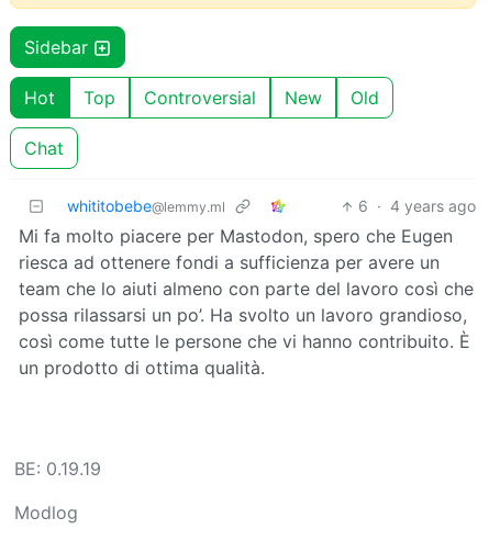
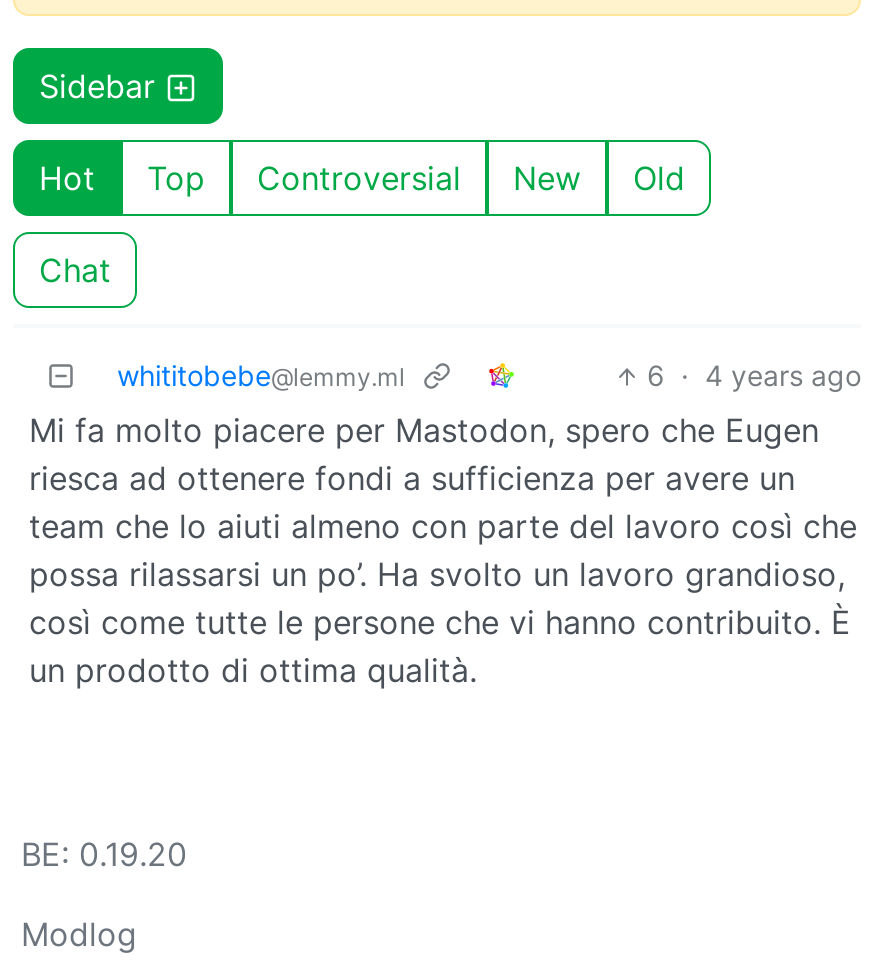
- BE: 0.19.19
+ BE: 0.19.20
